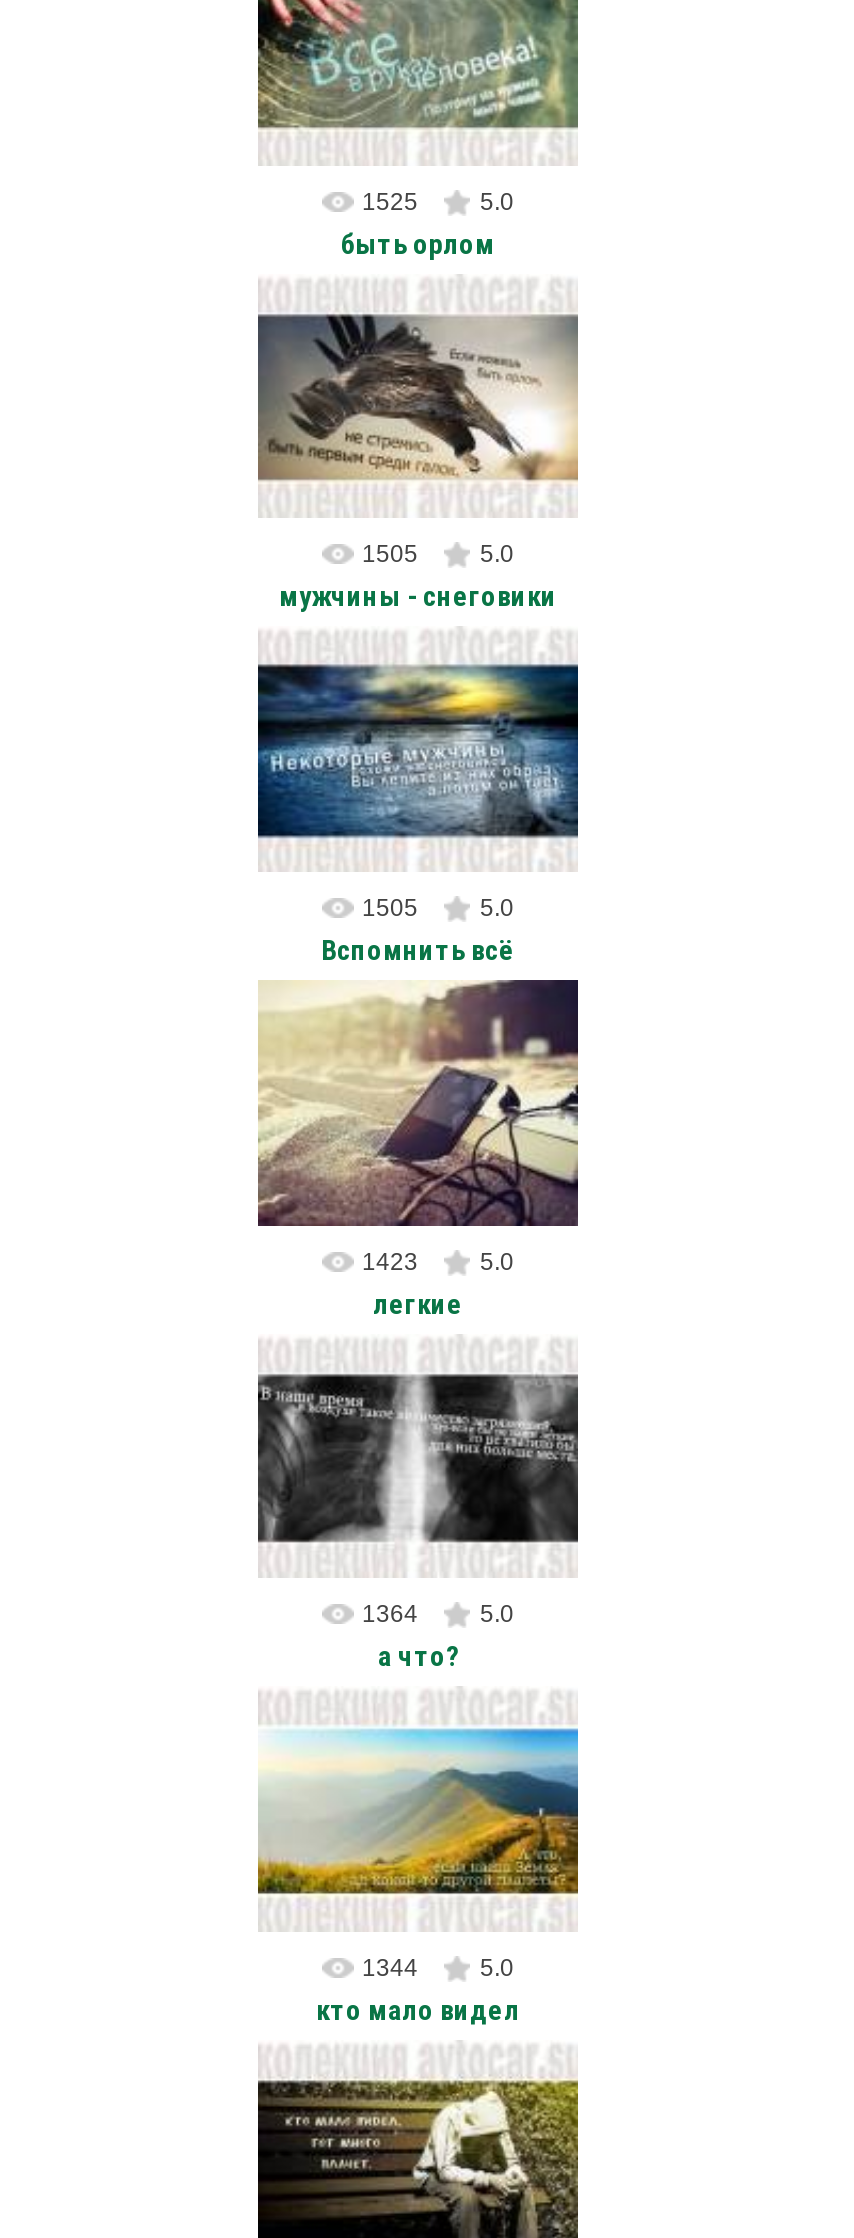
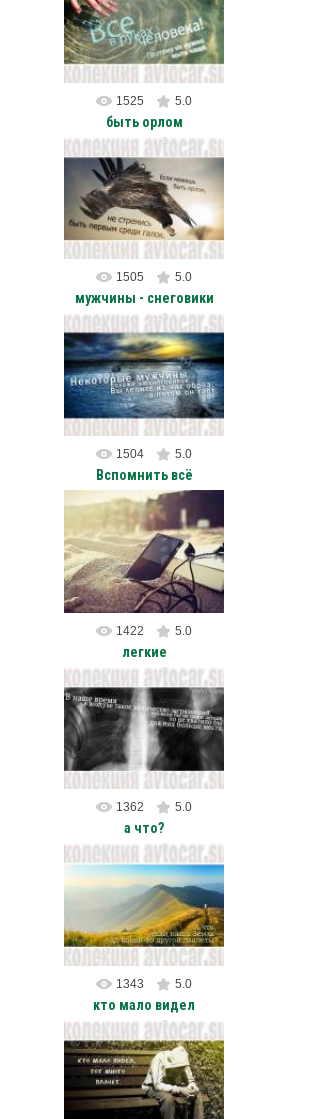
- 1505
+ 1504

- 1423
+ 1422

- 1364
+ 1362

- 1344
+ 1343
